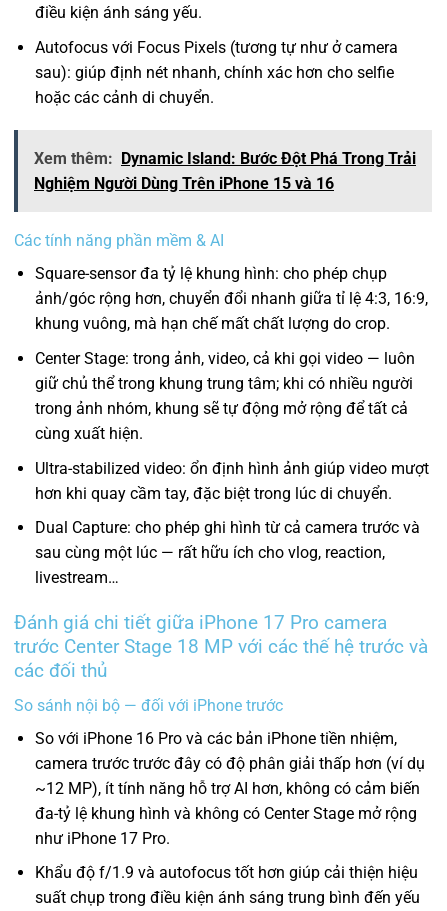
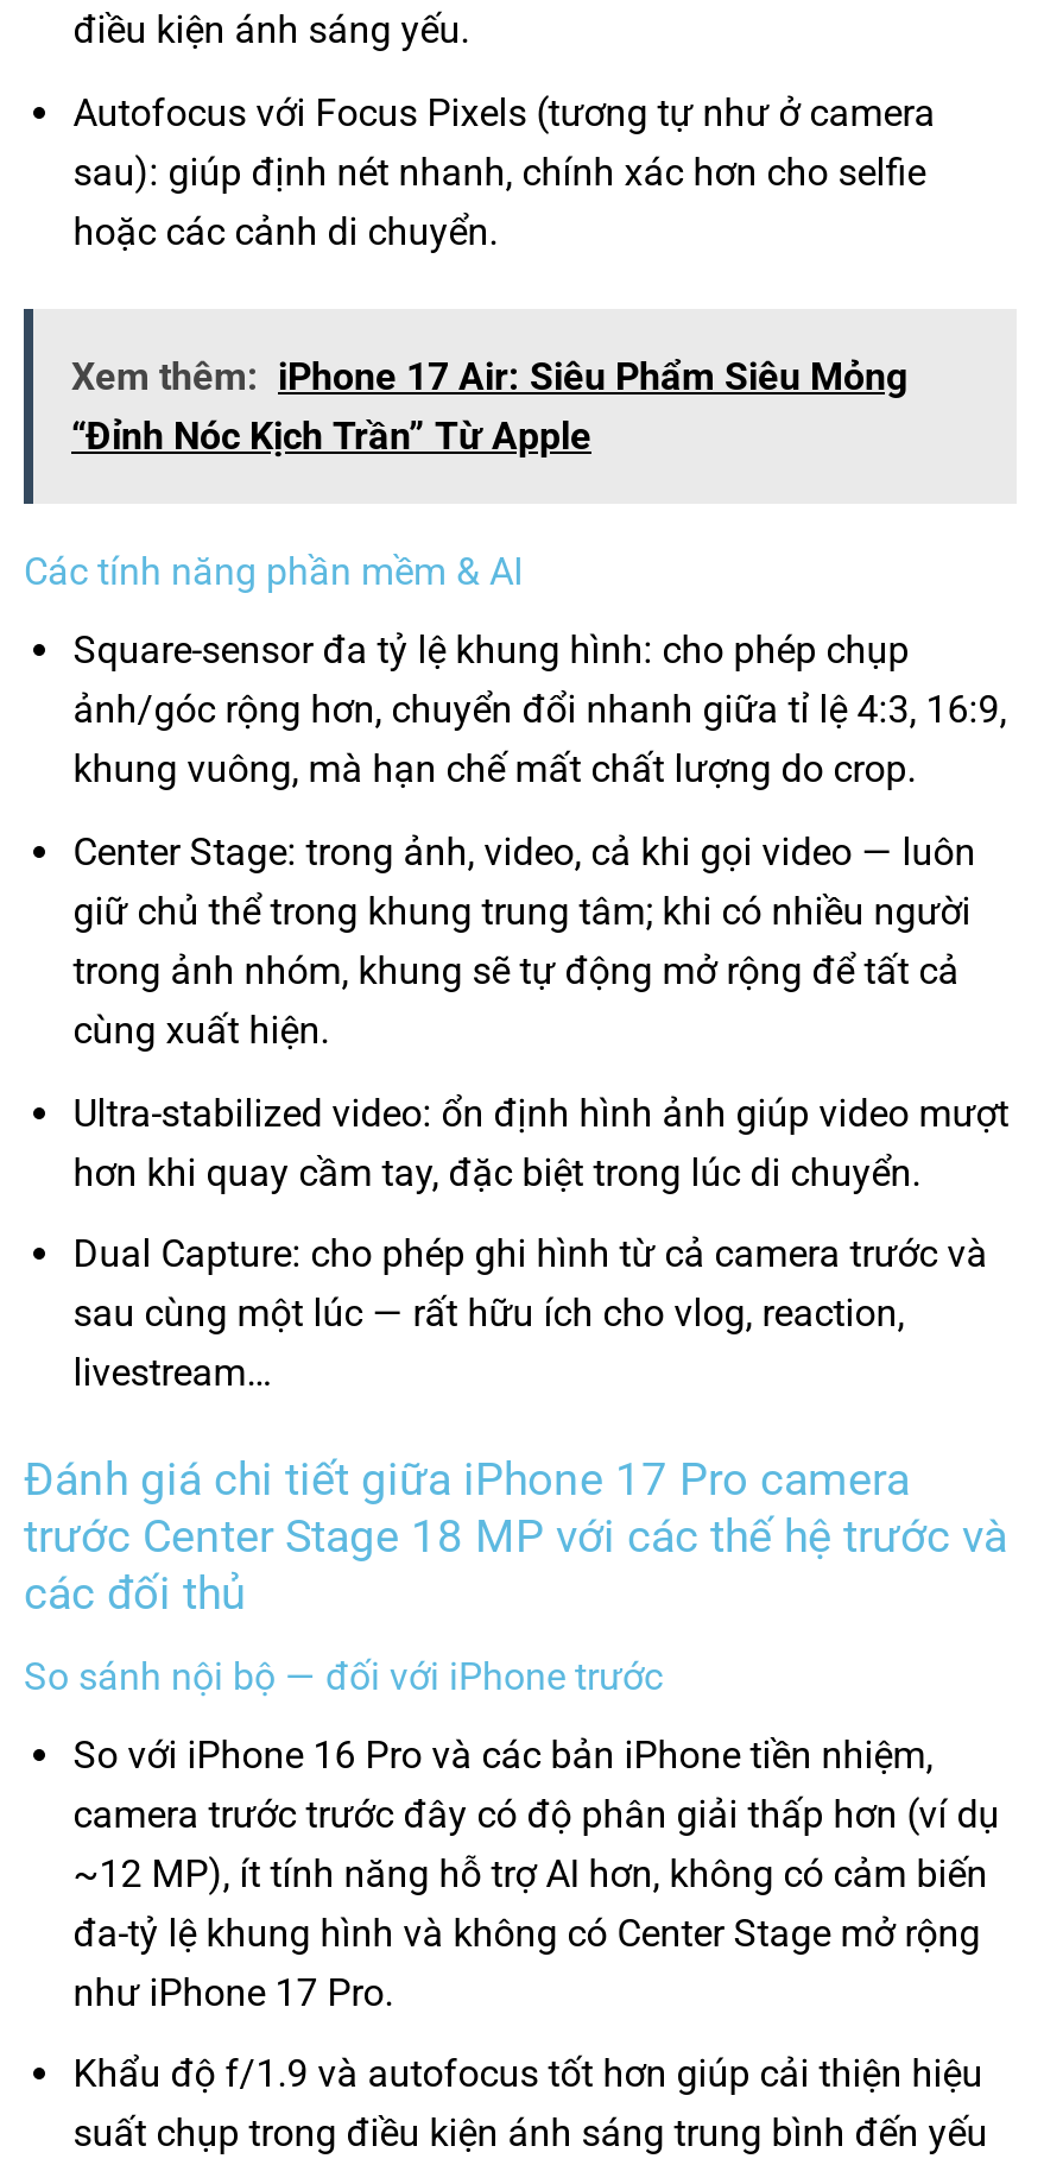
- Xem thêm: Dynamic Island: Bước Đột Phá Trong Trải
- Nghiệm Người Dùng Trên iPhone 15 và 16
+ Xem thêm: iPhone 17 Air: Siêu Phẩm Siêu Mỏng
+ “Đỉnh Nóc Kịch Trần” Từ Apple
